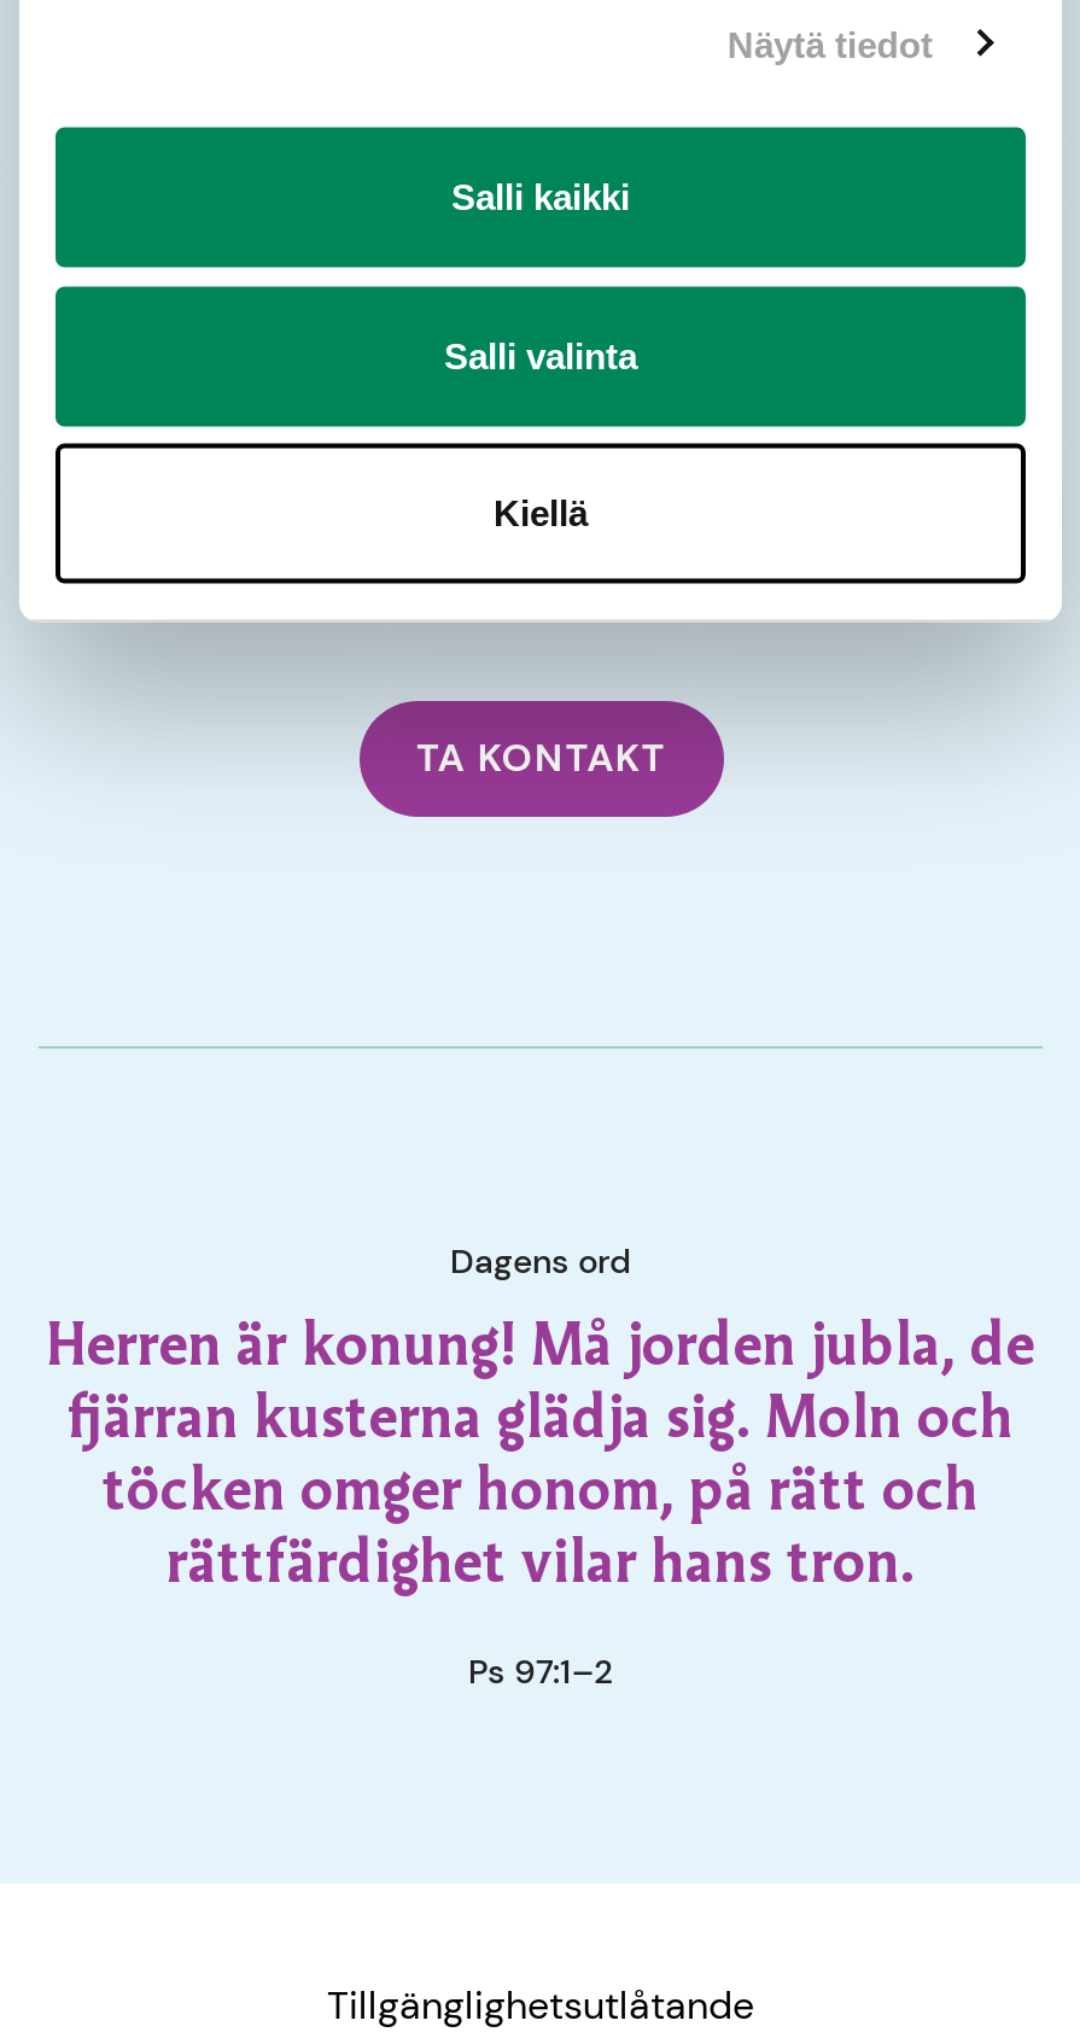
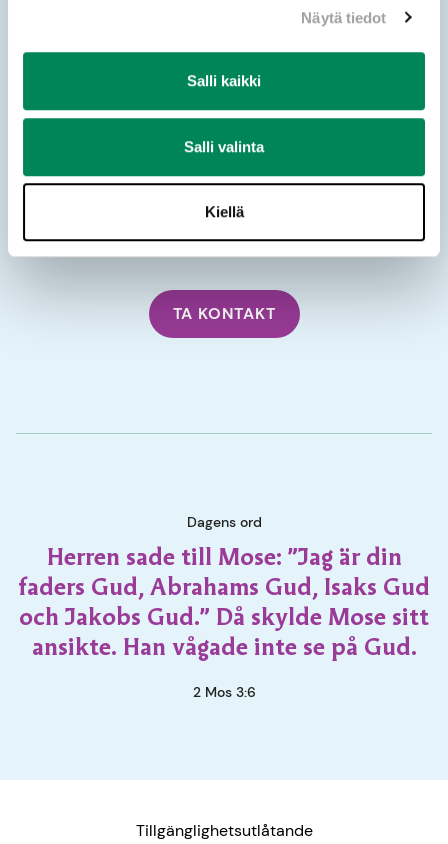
- Herren är konung! Må jorden jubla, de
- fjärran kusterna glädja sig. Moln och
- töcken omger honom, på rätt och
- rättfärdighet vilar hans tron.
+ Herren sade till Mose: ”Jag är din
+ faders Gud, Abrahams Gud, Isaks Gud
+ och Jakobs Gud.” Då skylde Mose sitt
+ ansikte. Han vågade inte se på Gud.

- Ps 97:1–2
+ 2 Mos 3:6
